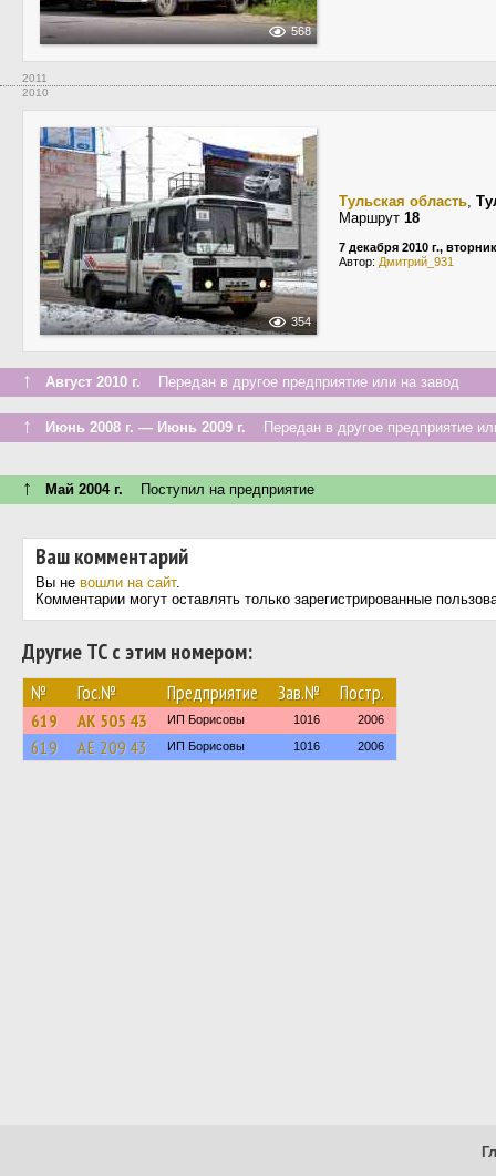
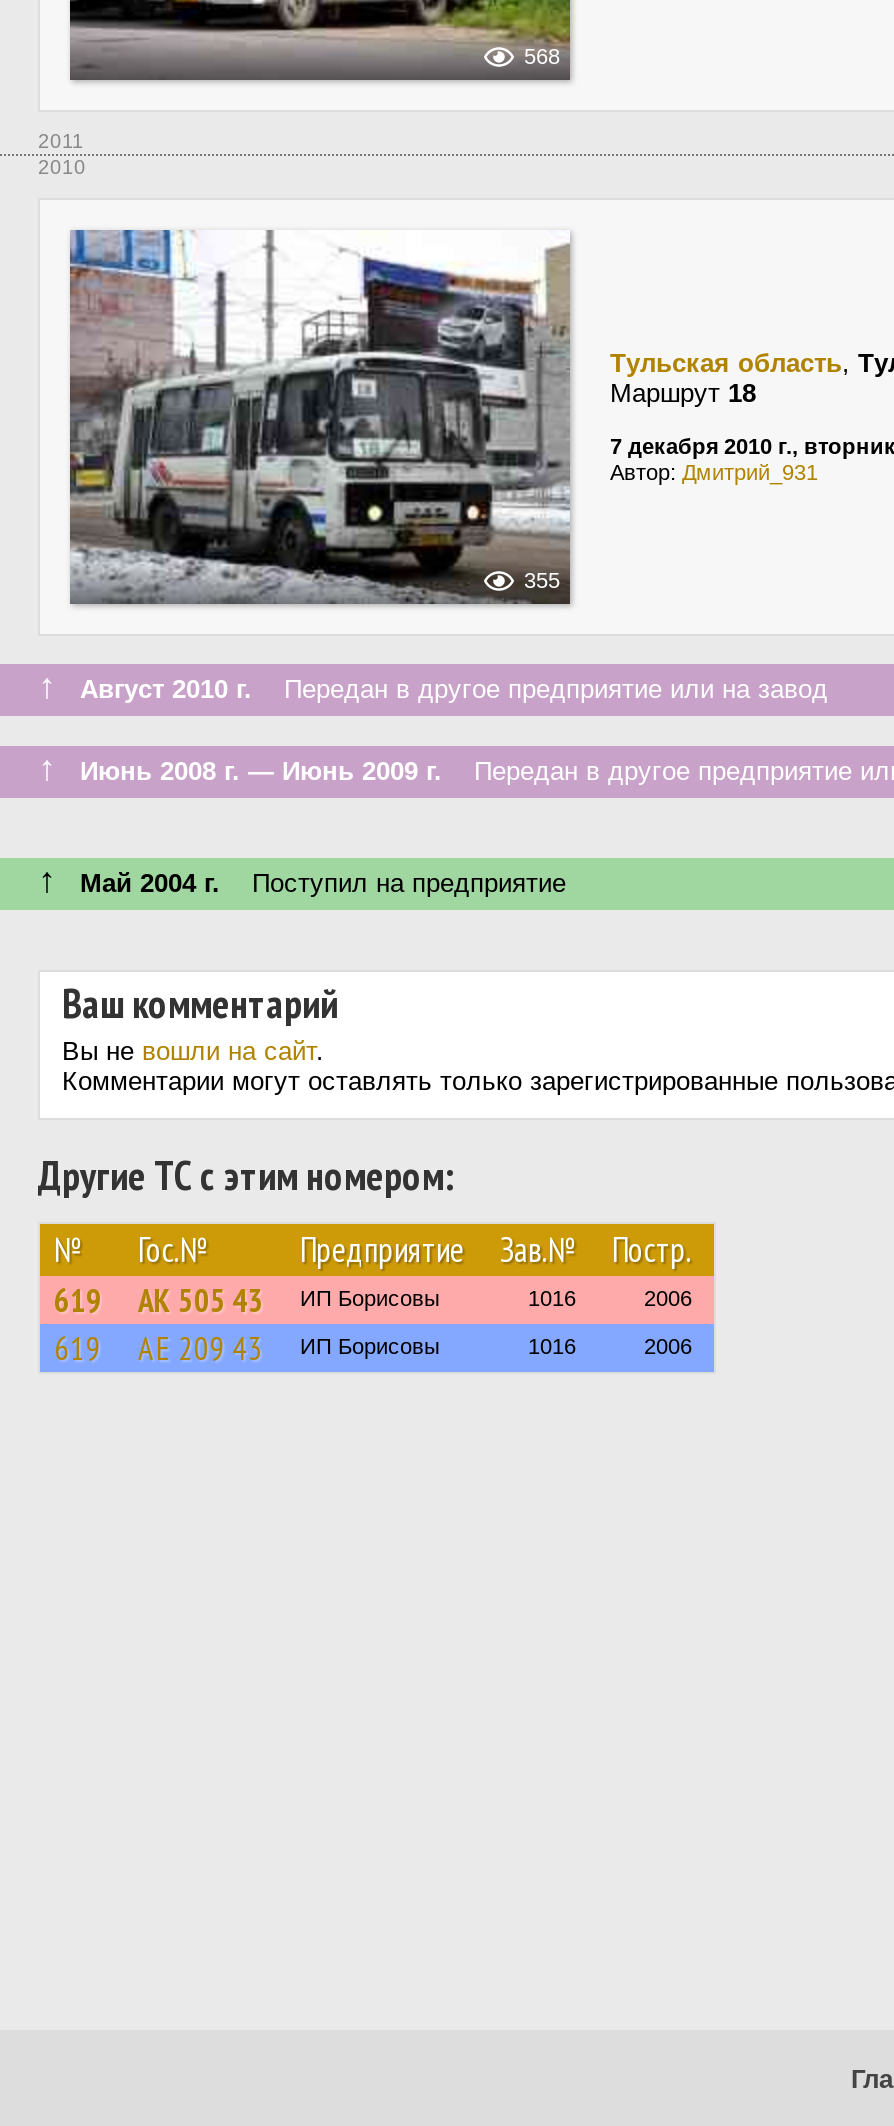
- 354
+ 355
